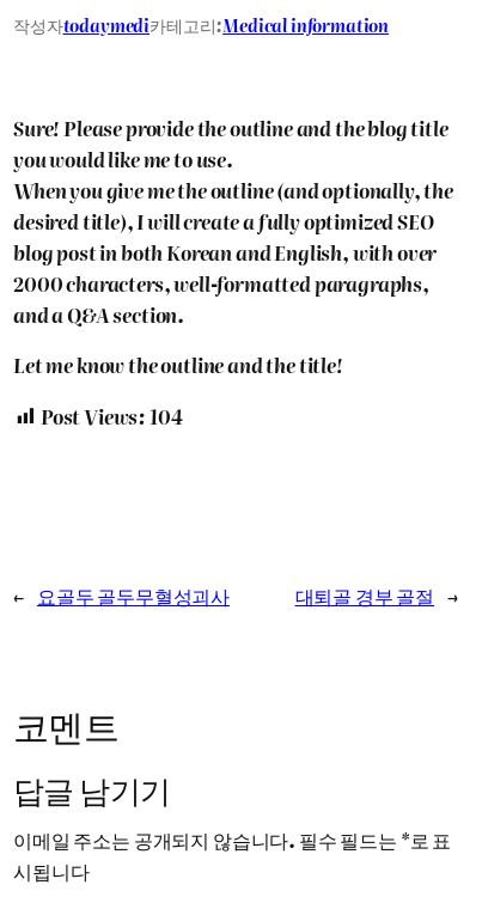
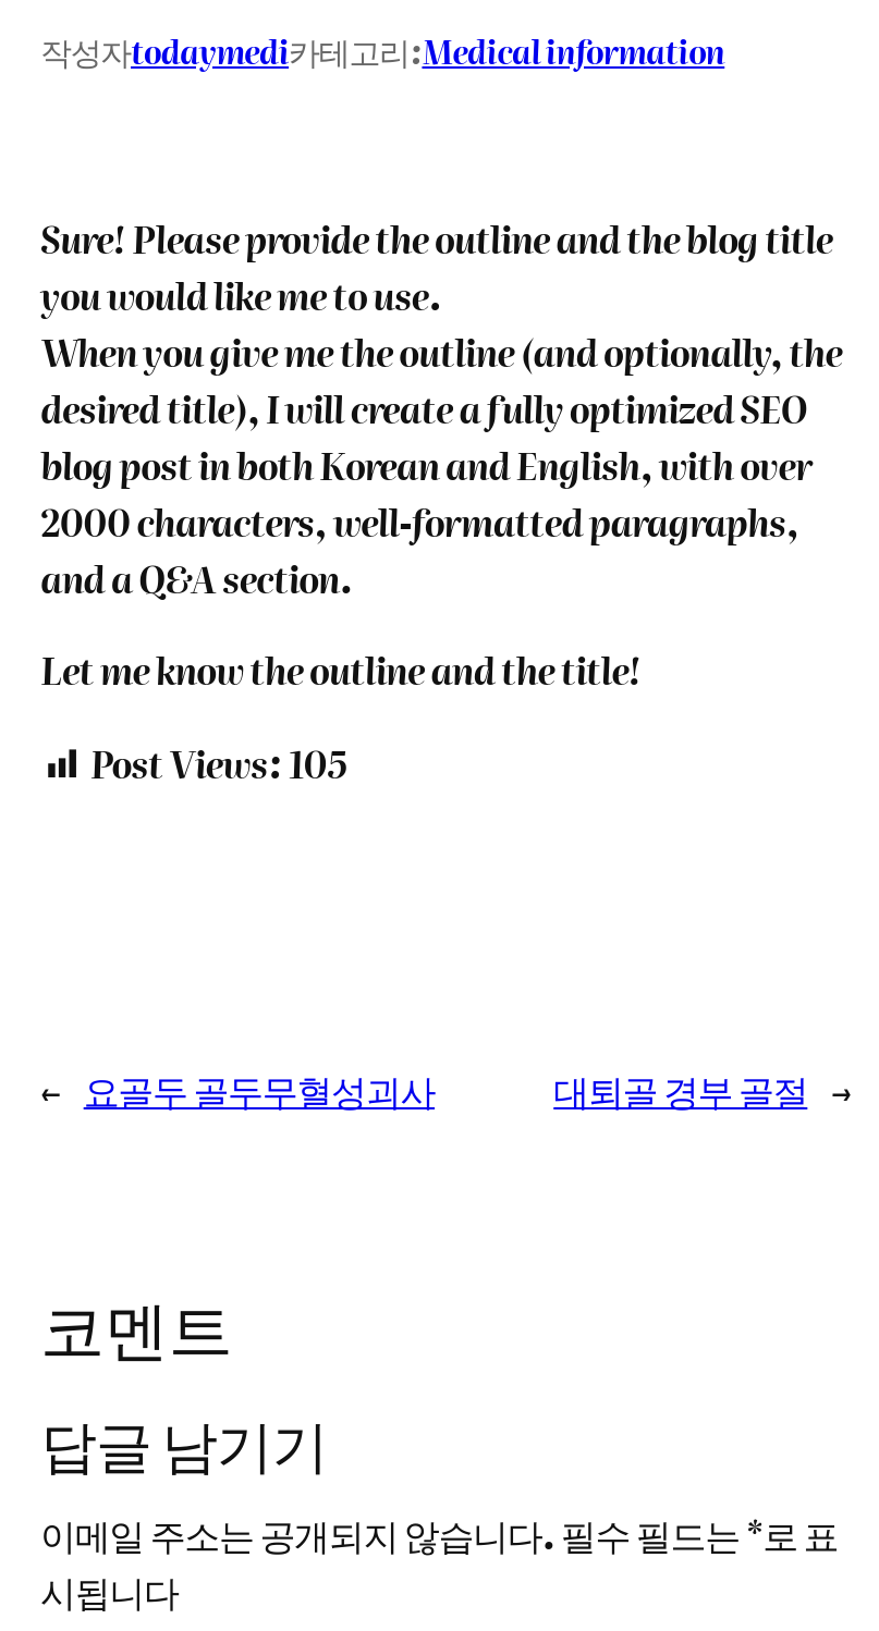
- Post Views: 104
+ Post Views: 105
